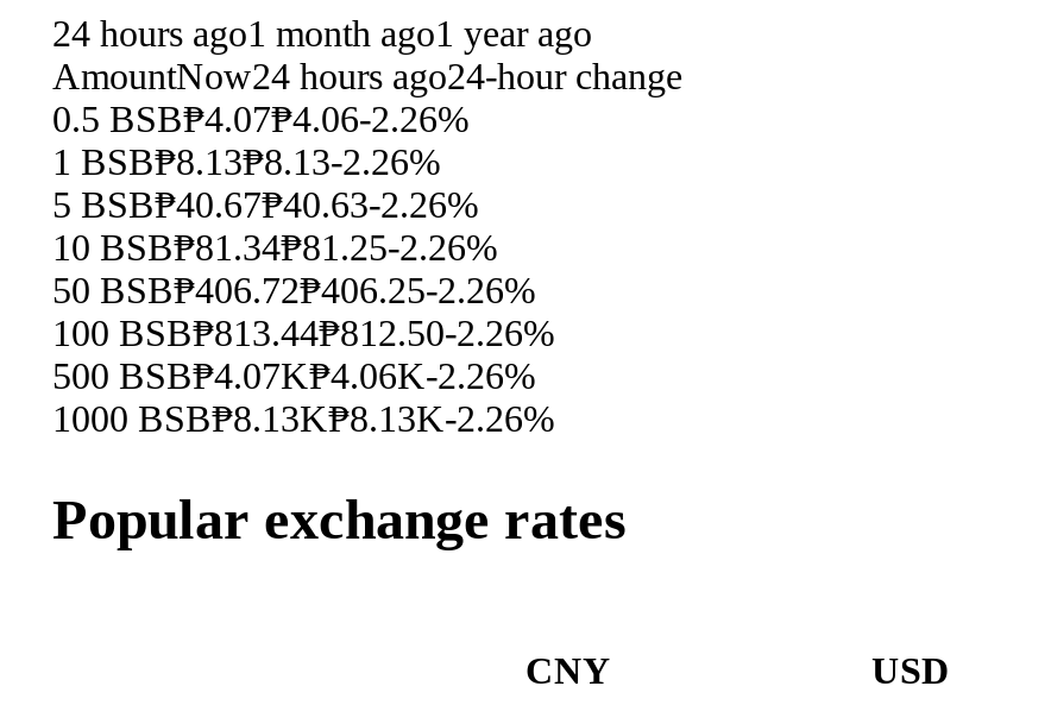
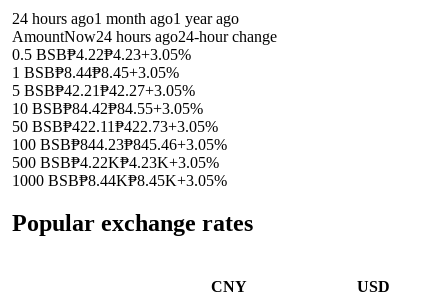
- 0.5 BSB₱4.07₱4.06-2.26%
+ 0.5 BSB₱4.22₱4.23+3.05%

- 1 BSB₱8.13₱8.13-2.26%
+ 1 BSB₱8.44₱8.45+3.05%

- 5 BSB₱40.67₱40.63-2.26%
+ 5 BSB₱42.21₱42.27+3.05%

- 10 BSB₱81.34₱81.25-2.26%
+ 10 BSB₱84.42₱84.55+3.05%

- 50 BSB₱406.72₱406.25-2.26%
+ 50 BSB₱422.11₱422.73+3.05%

- 100 BSB₱813.44₱812.50-2.26%
+ 100 BSB₱844.23₱845.46+3.05%

- 500 BSB₱4.07K₱4.06K-2.26%
+ 500 BSB₱4.22K₱4.23K+3.05%

- 1000 BSB₱8.13K₱8.13K-2.26%
+ 1000 BSB₱8.44K₱8.45K+3.05%
